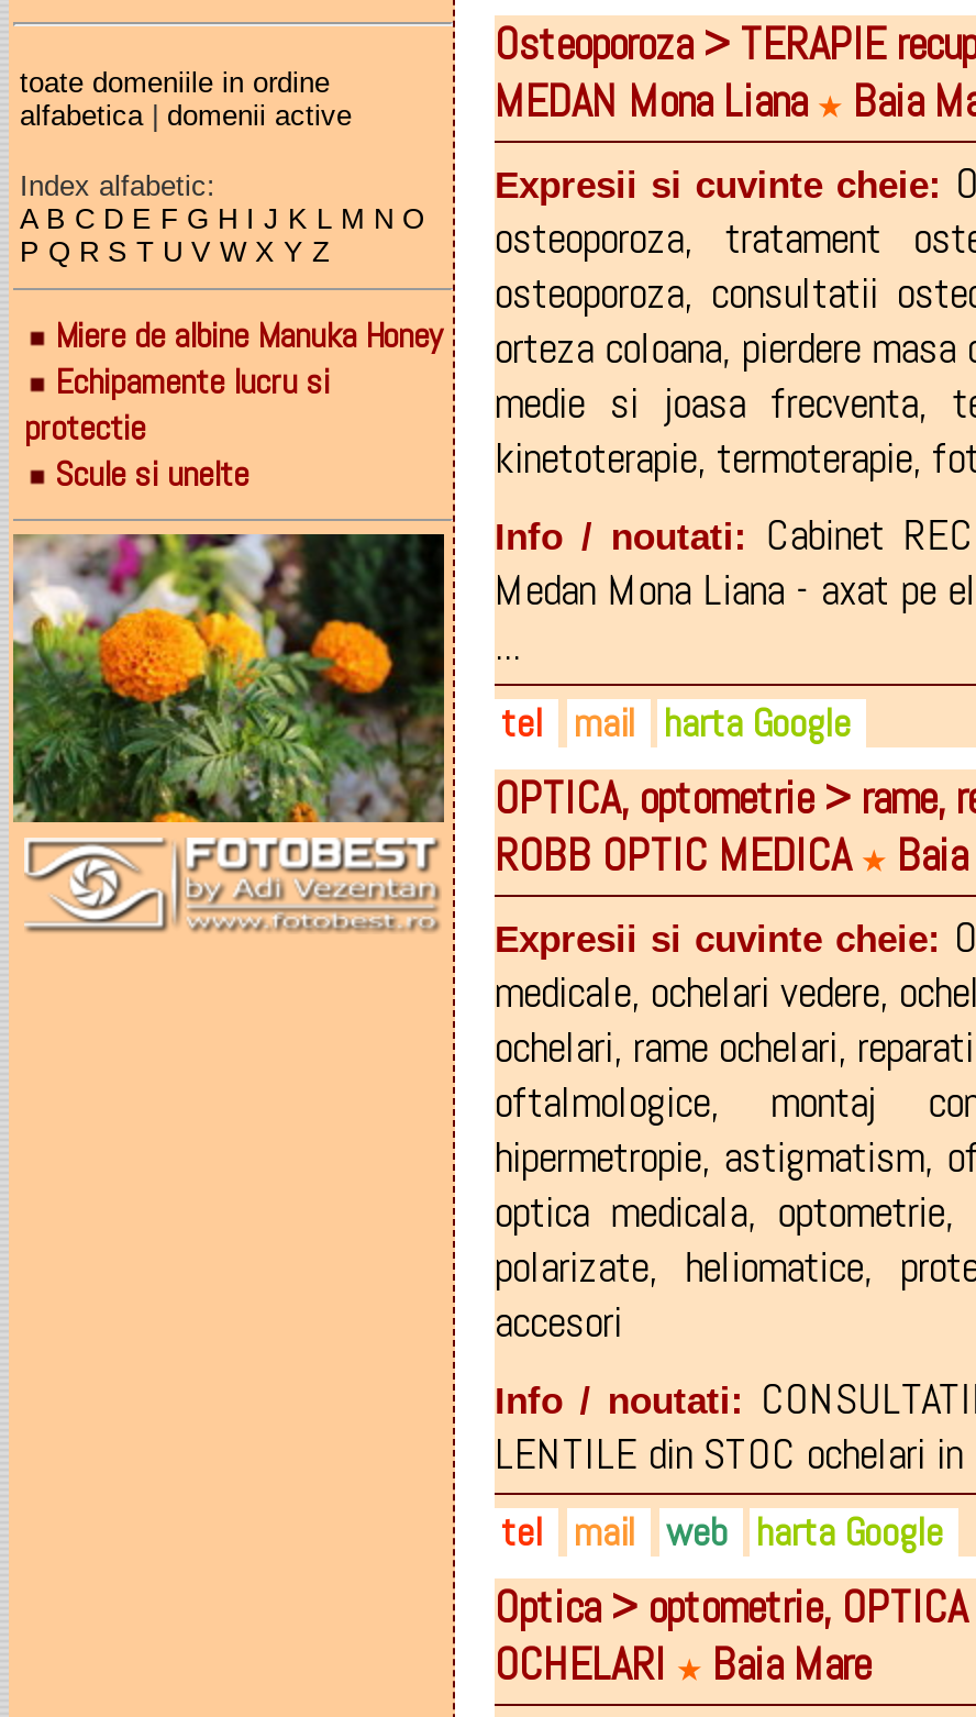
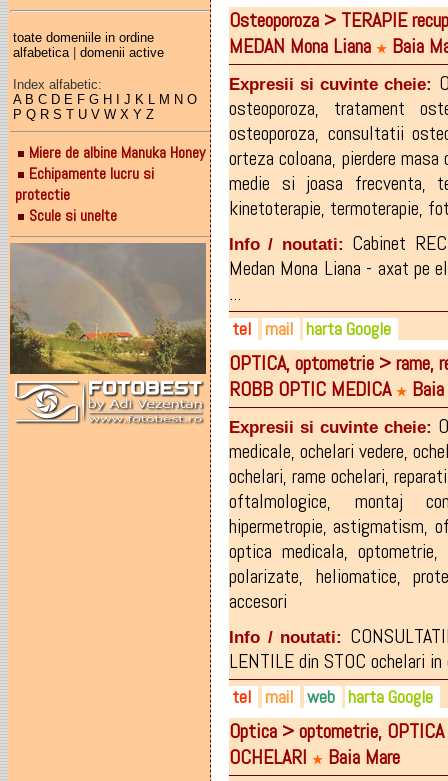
- [image]
+ [image]
